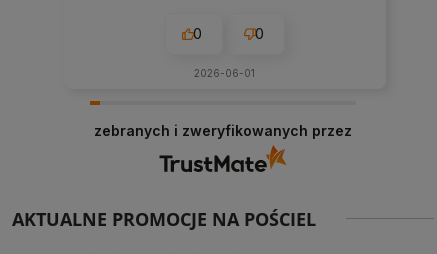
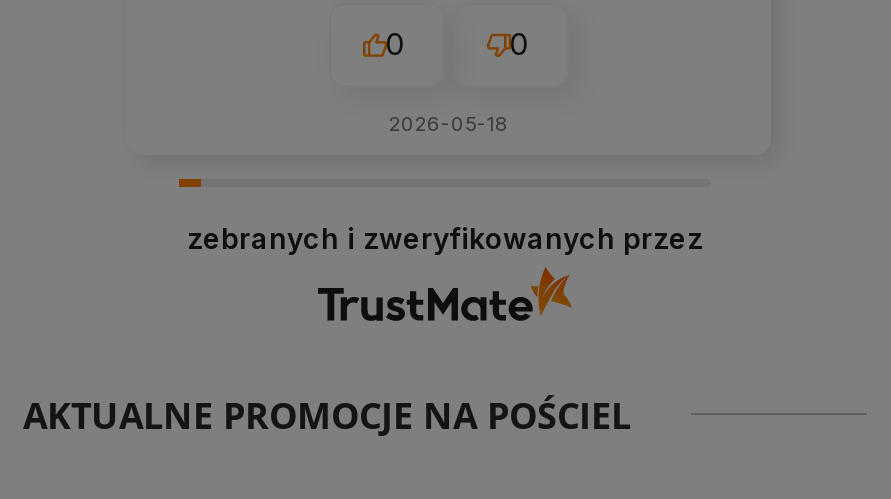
- 2026-06-01
+ 2026-05-18
